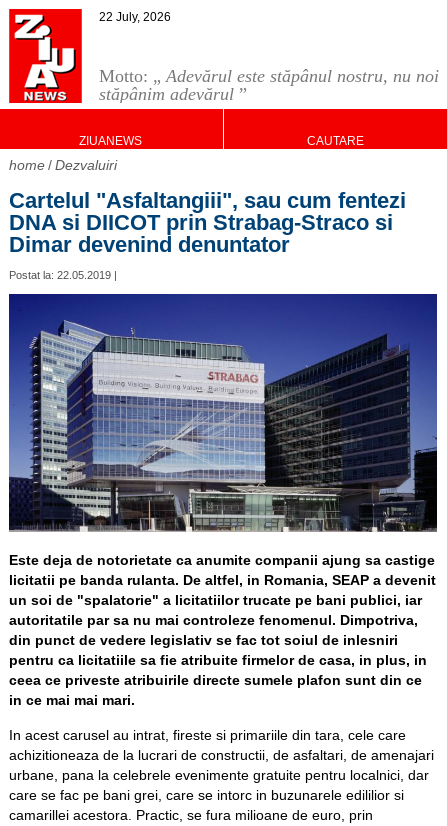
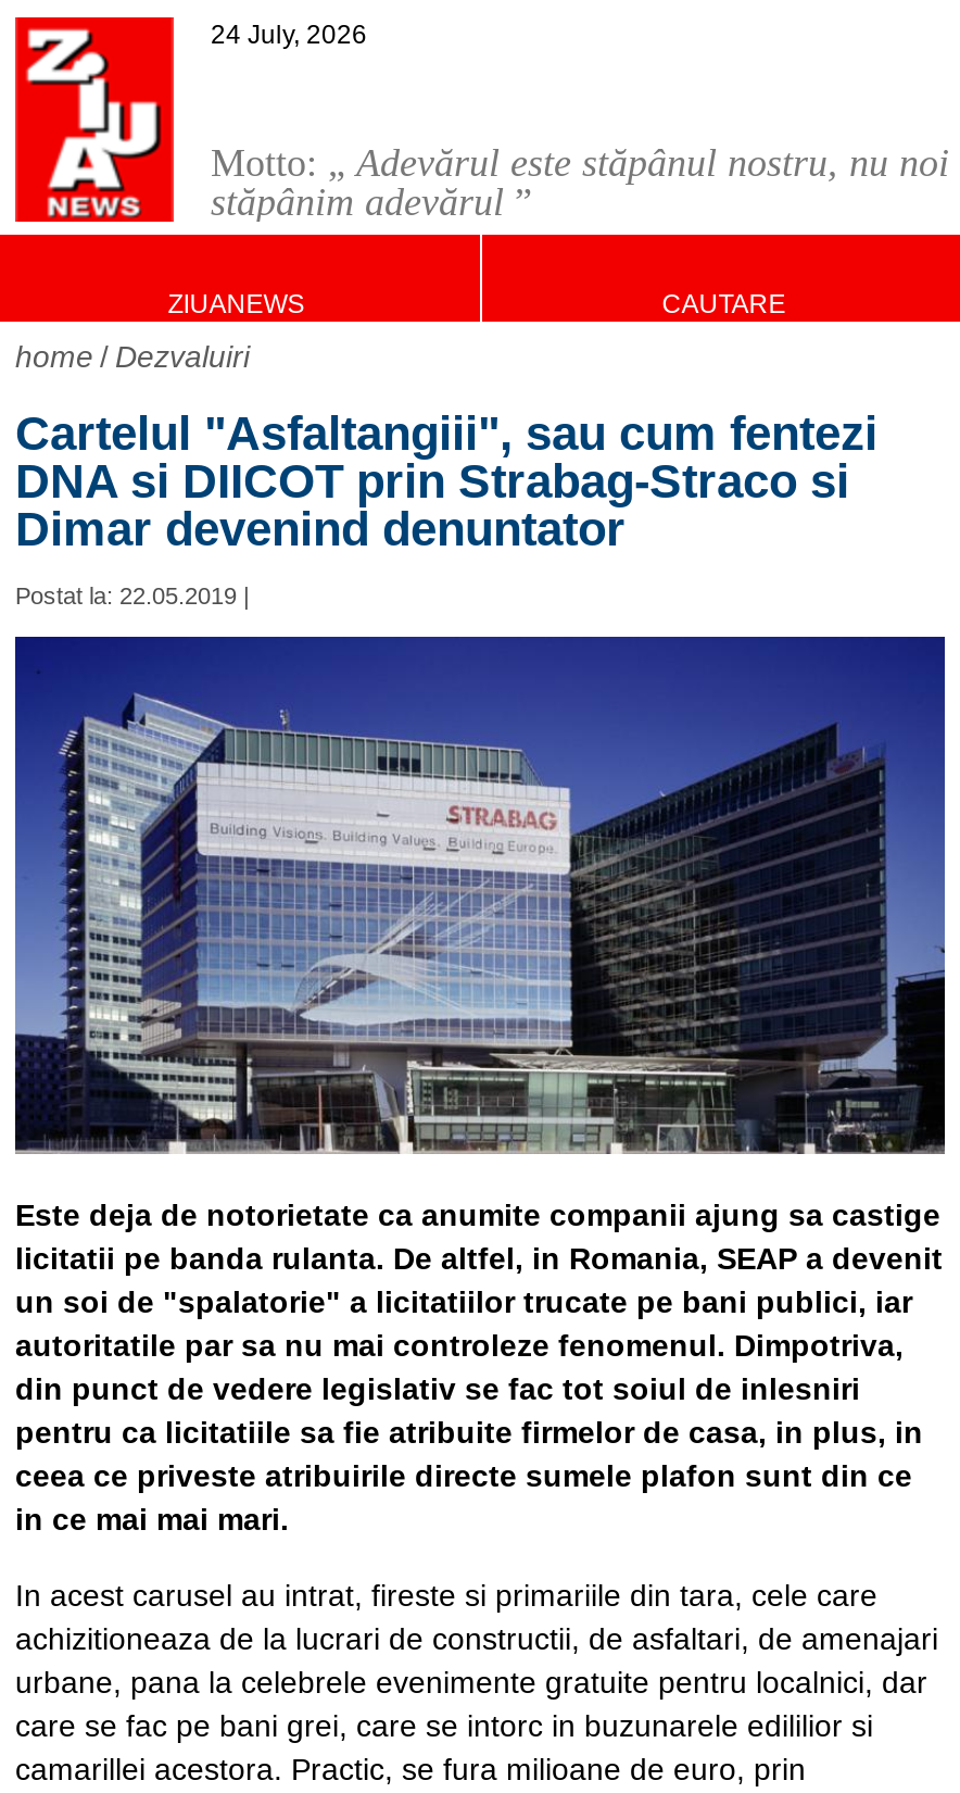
- 22 July, 2026
+ 24 July, 2026
